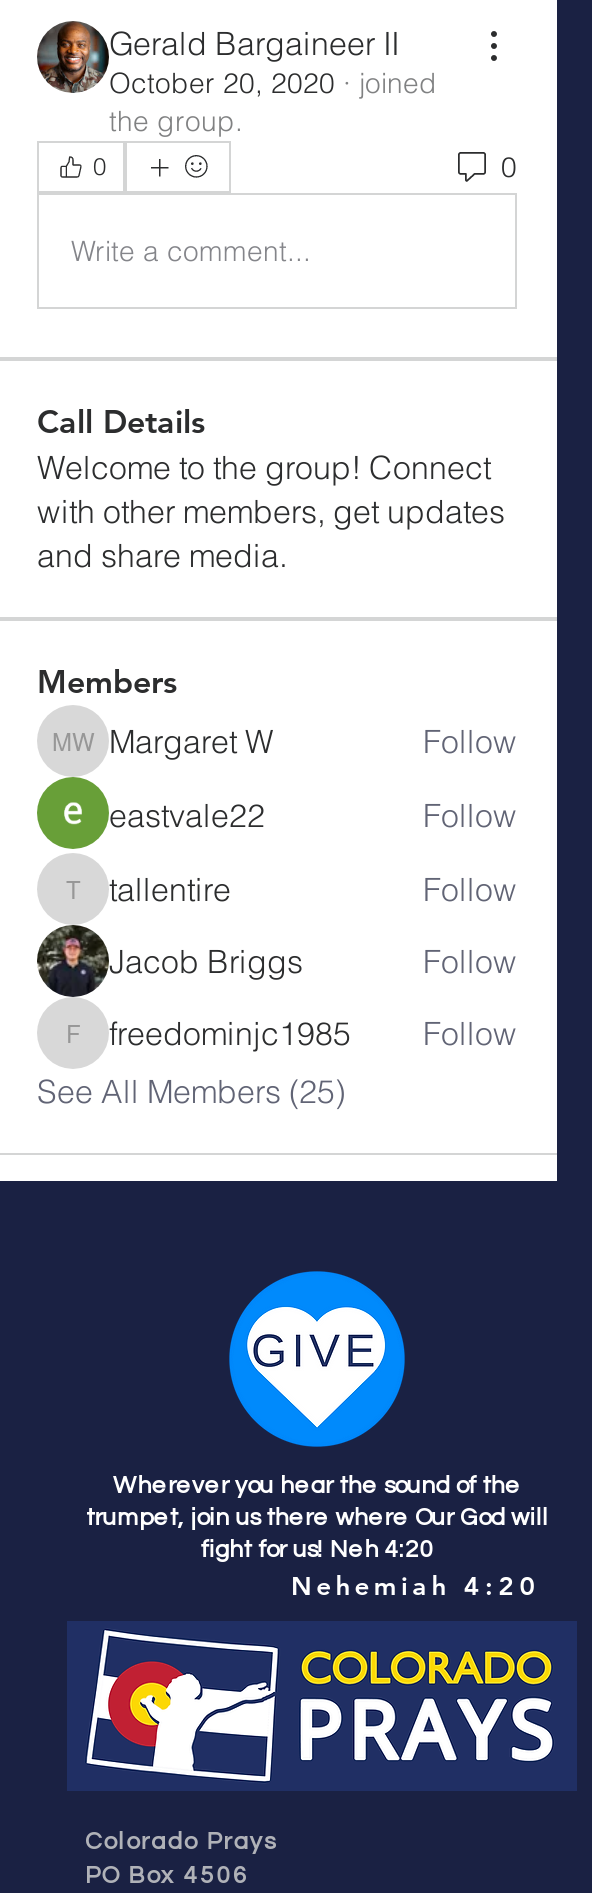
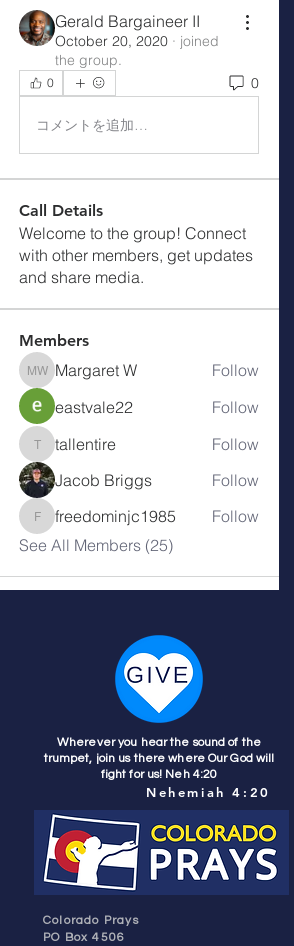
- Write a comment...
+ コメントを追加…
